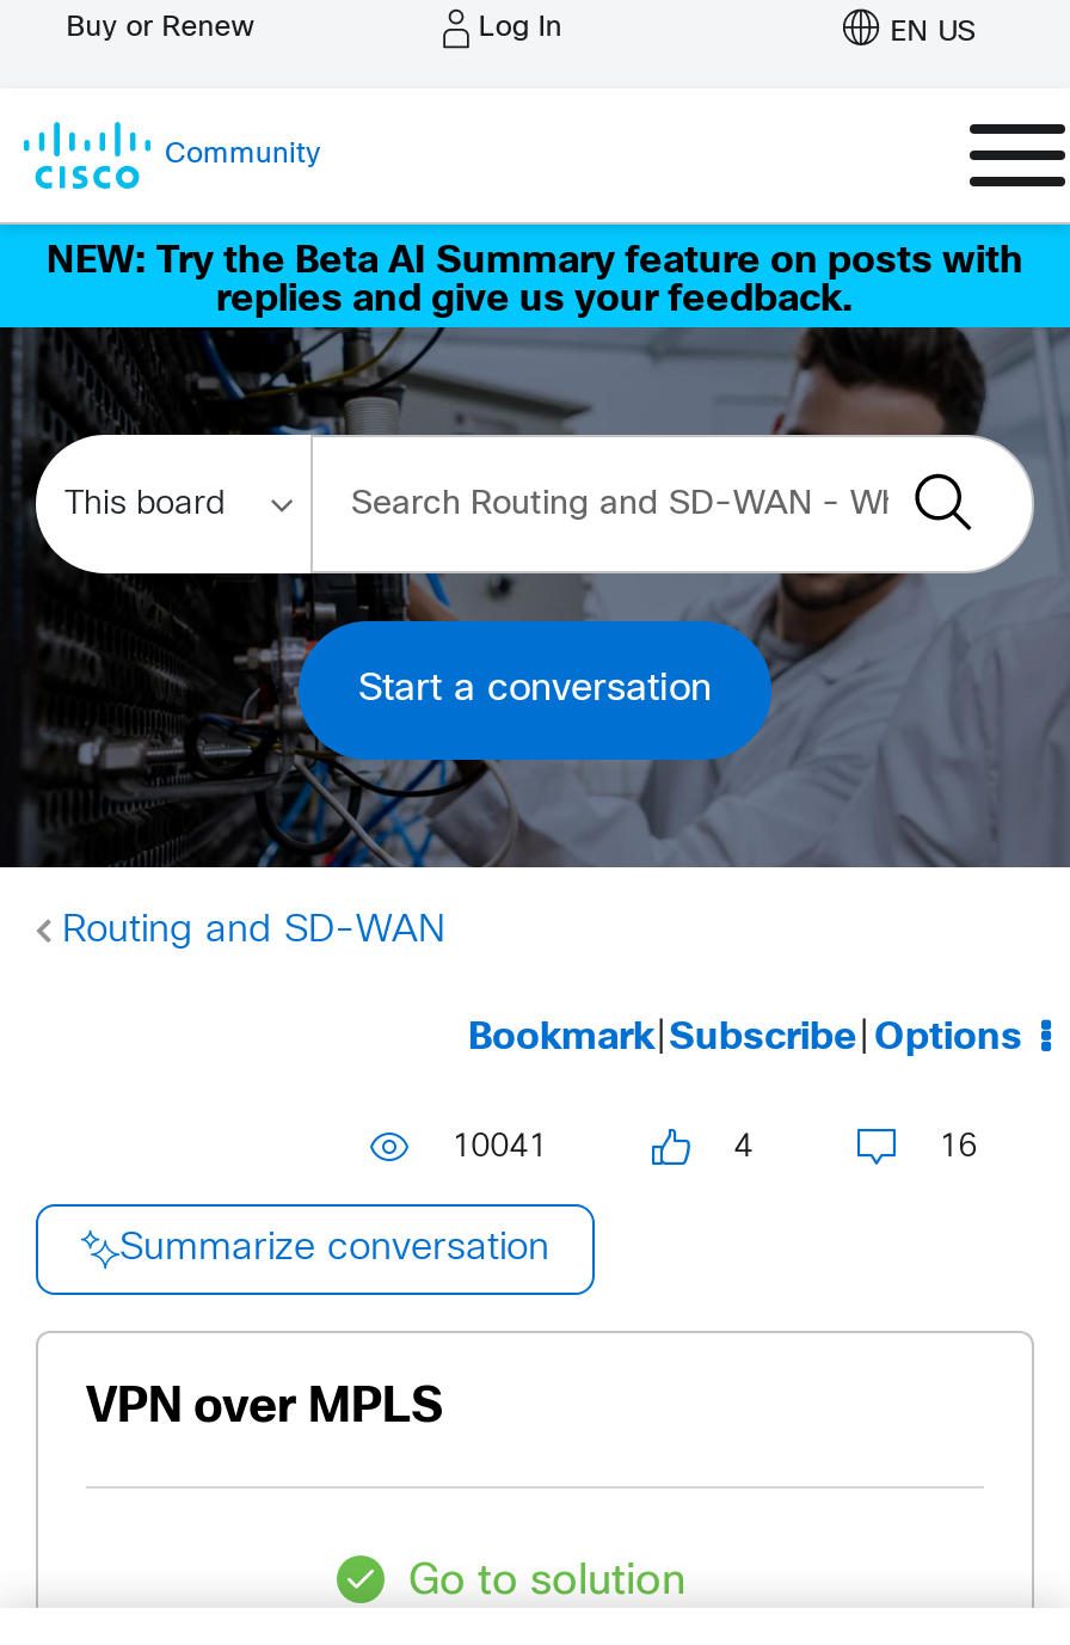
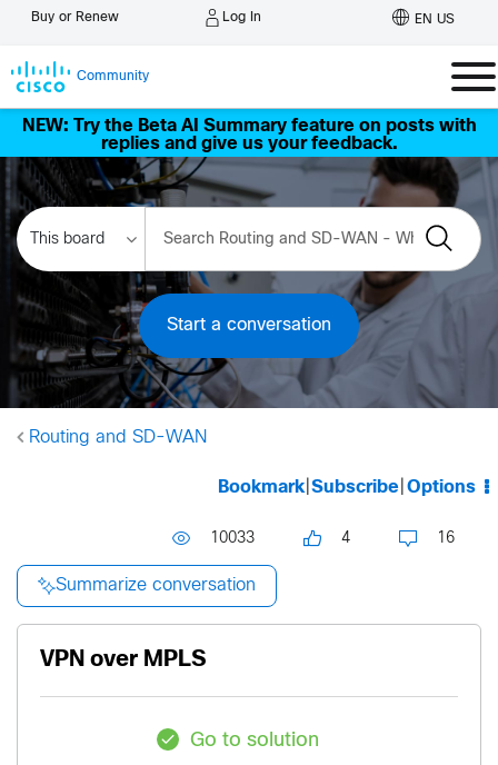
- 10041
+ 10033
